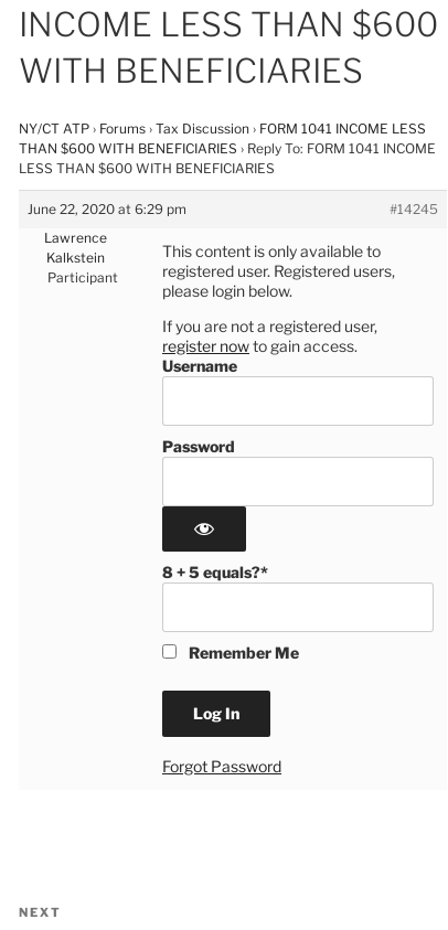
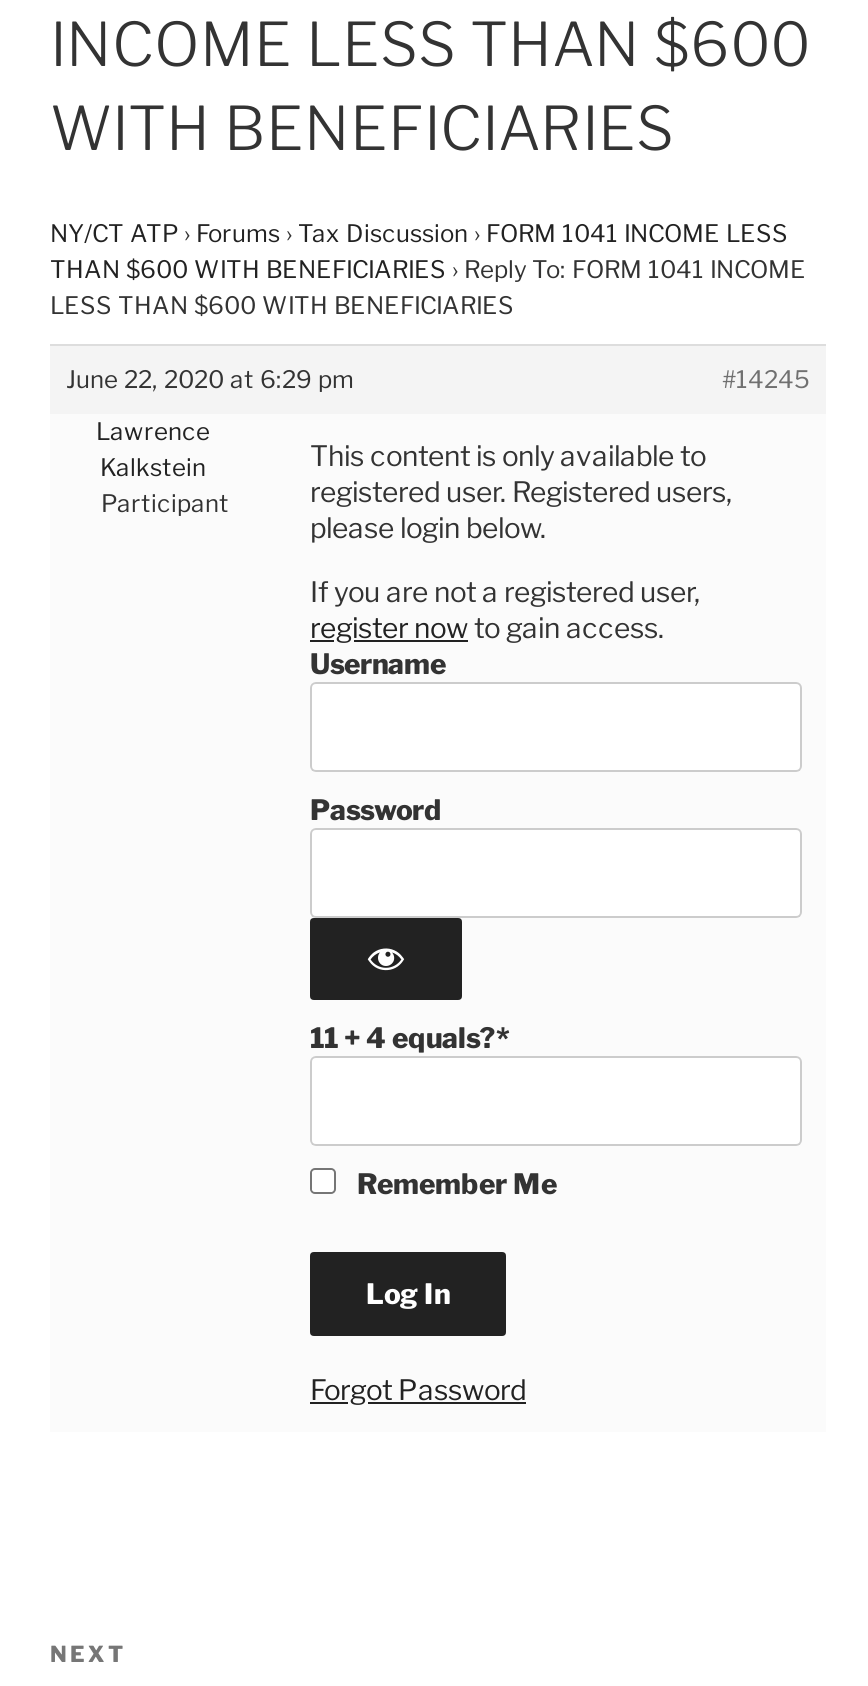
- 8 + 5 equals?*
+ 11 + 4 equals?*
